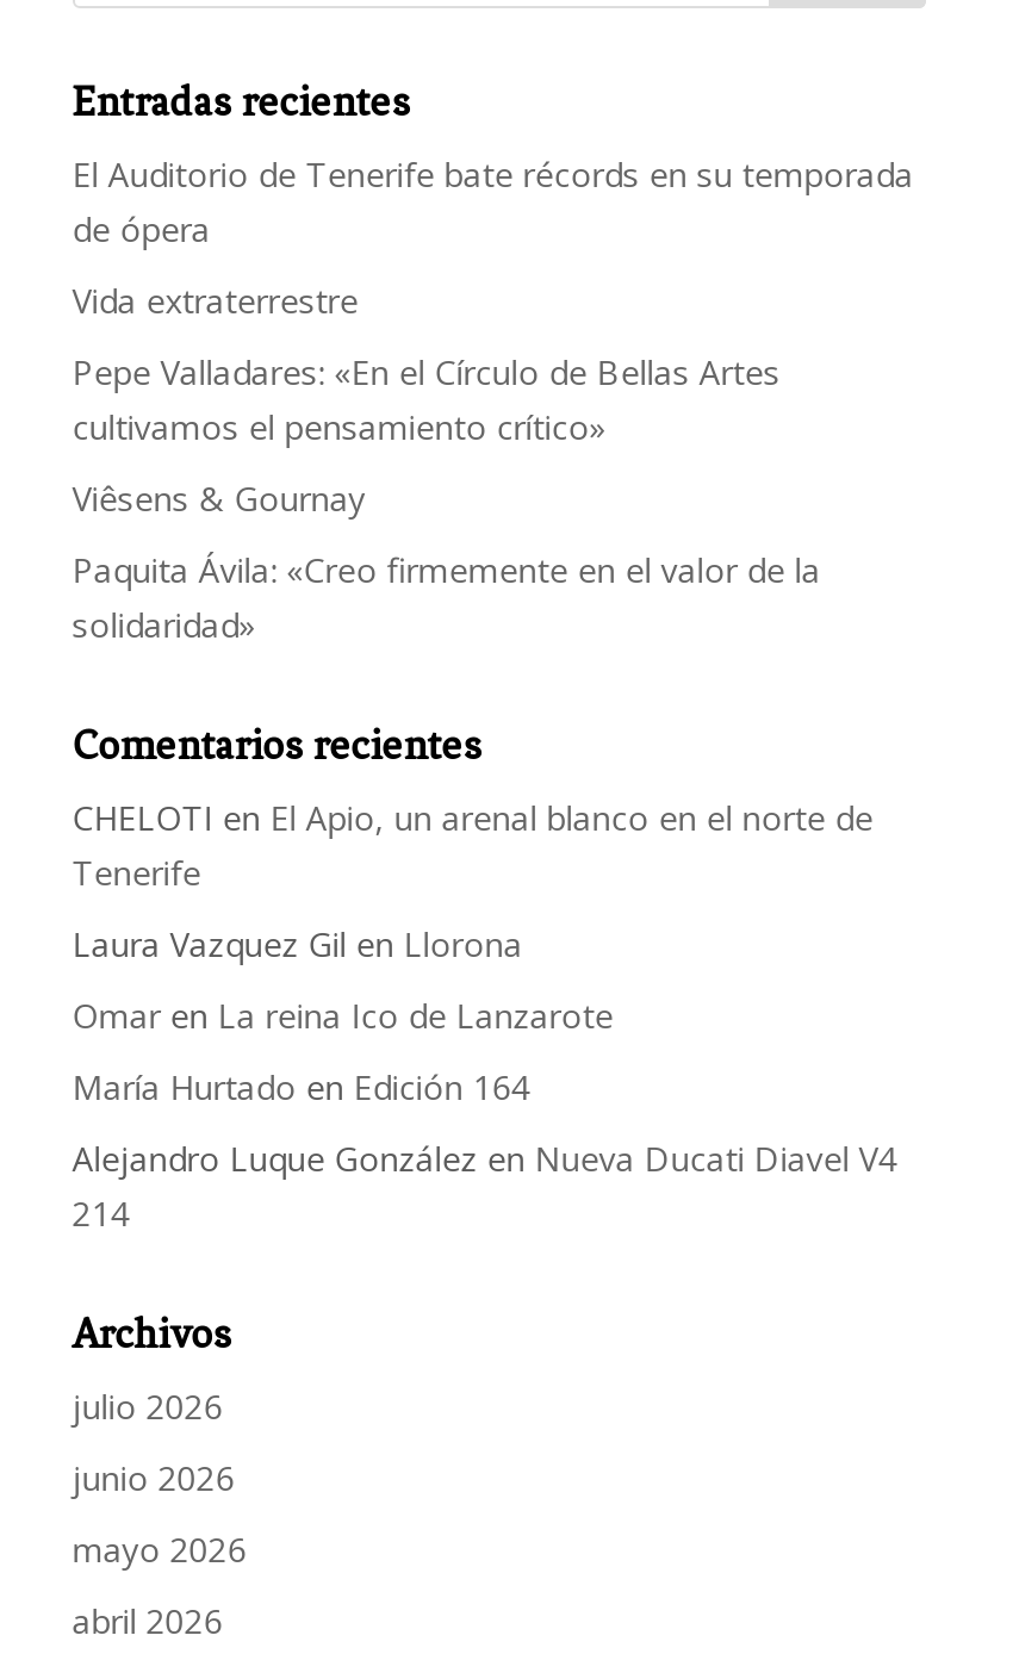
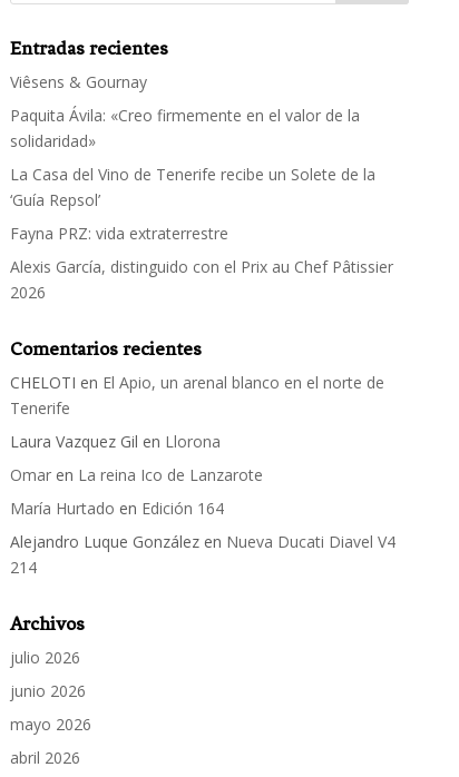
- El Auditorio de Tenerife bate récords en su temporada
- de ópera
- Vida extraterrestre
- Pepe Valladares: «En el Círculo de Bellas Artes
- cultivamos el pensamiento crítico»

moved up: Viêsens & Gournay | Paquita Ávila: «Creo firmemente en el valor de la | solidaridad»

+ La Casa del Vino de Tenerife recibe un Solete de la
+ ‘Guía Repsol’
+ Fayna PRZ: vida extraterrestre
+ Alexis García, distinguido con el Prix au Chef Pâtissier
+ 2026
